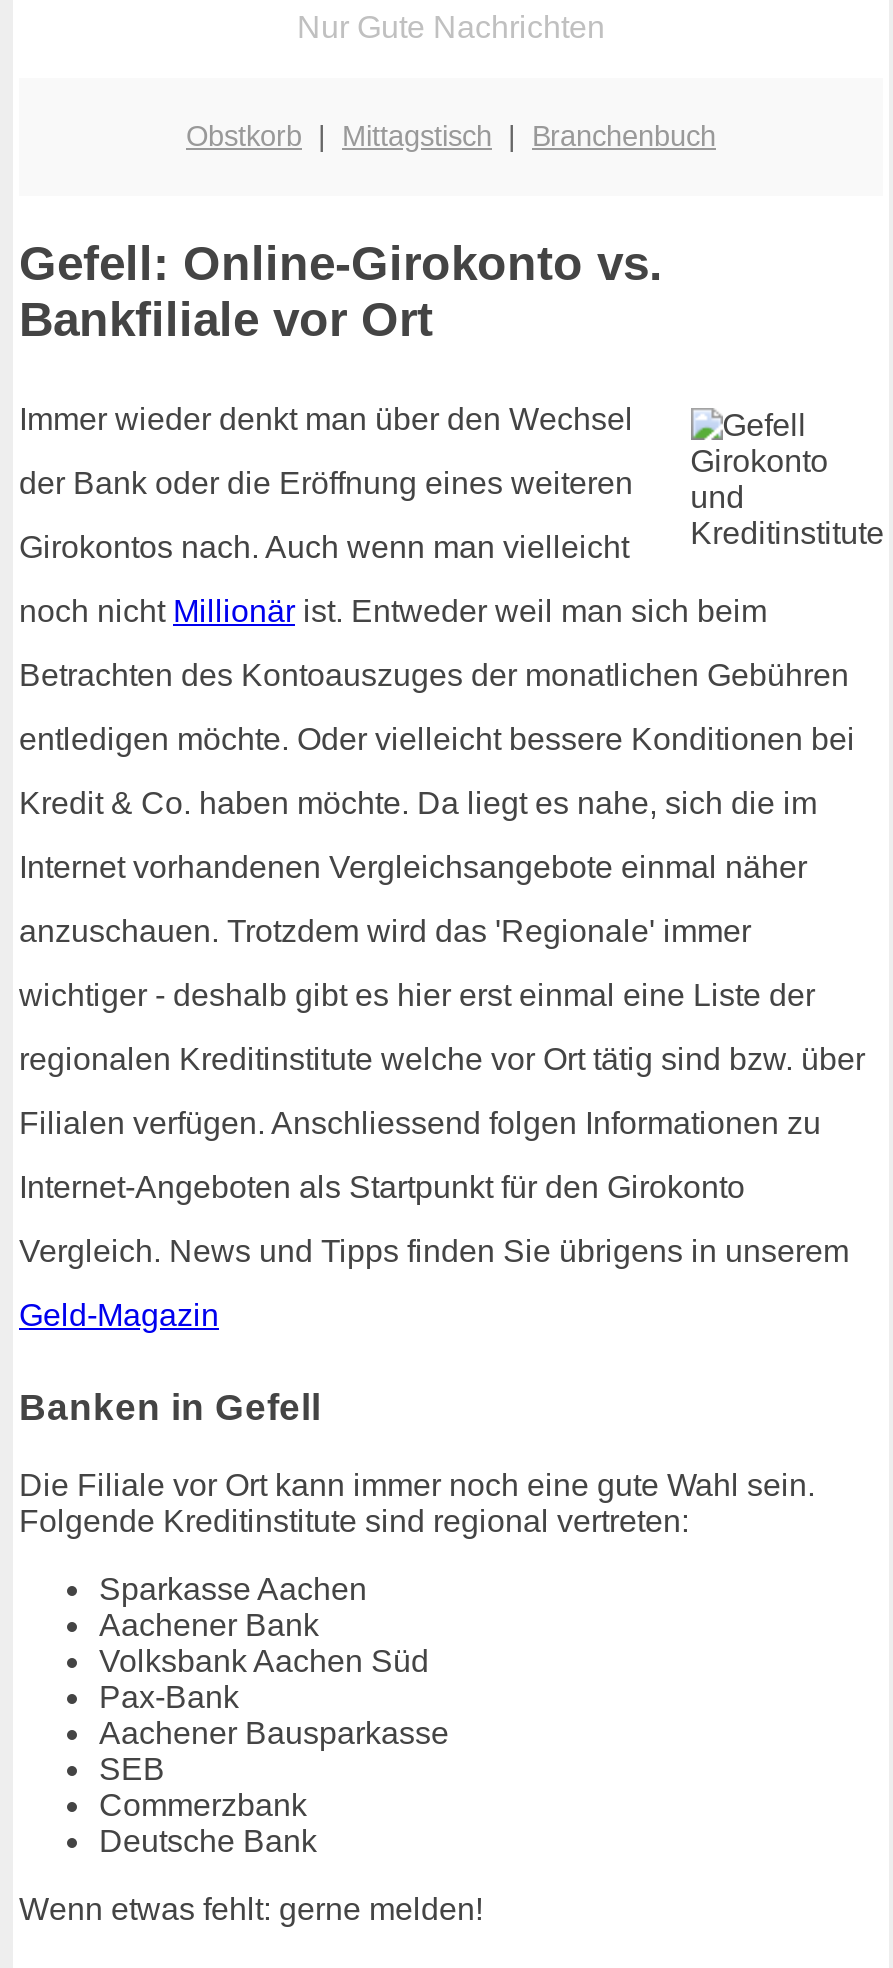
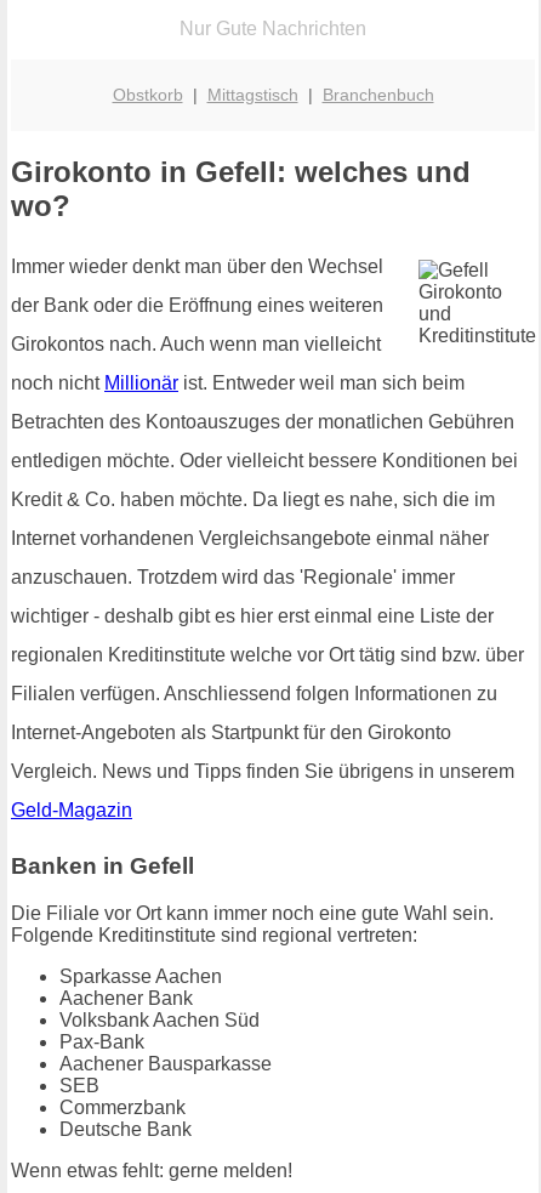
- Gefell: Online-Girokonto vs.
- Bankfiliale vor Ort
+ Girokonto in Gefell: welches und
+ wo?
